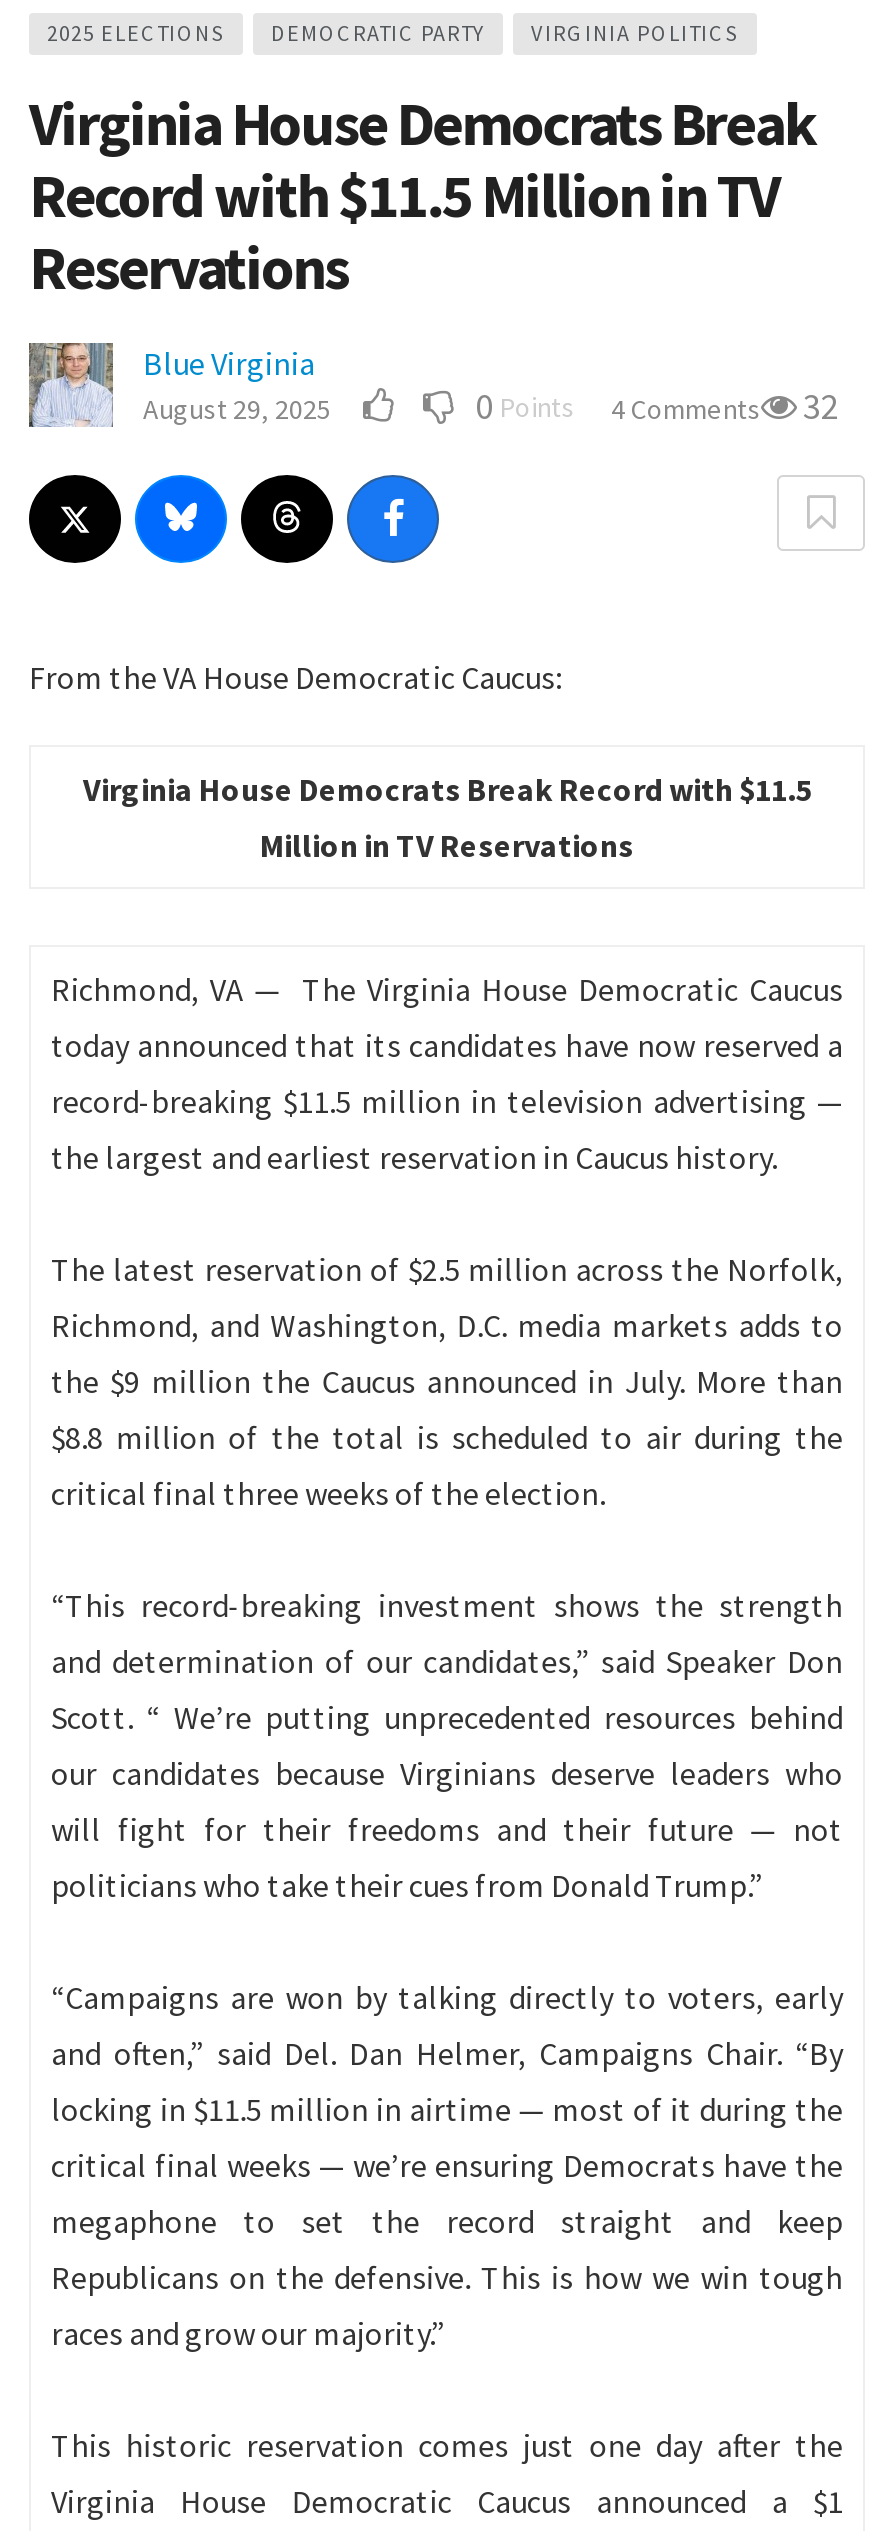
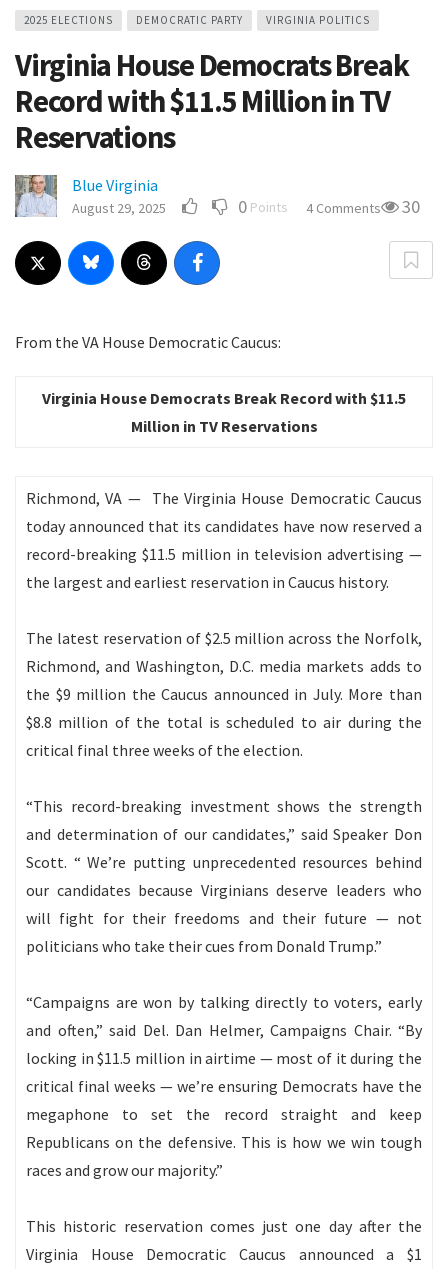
- 0 Points 4 Comments 32
+ 0 Points 4 Comments 30
